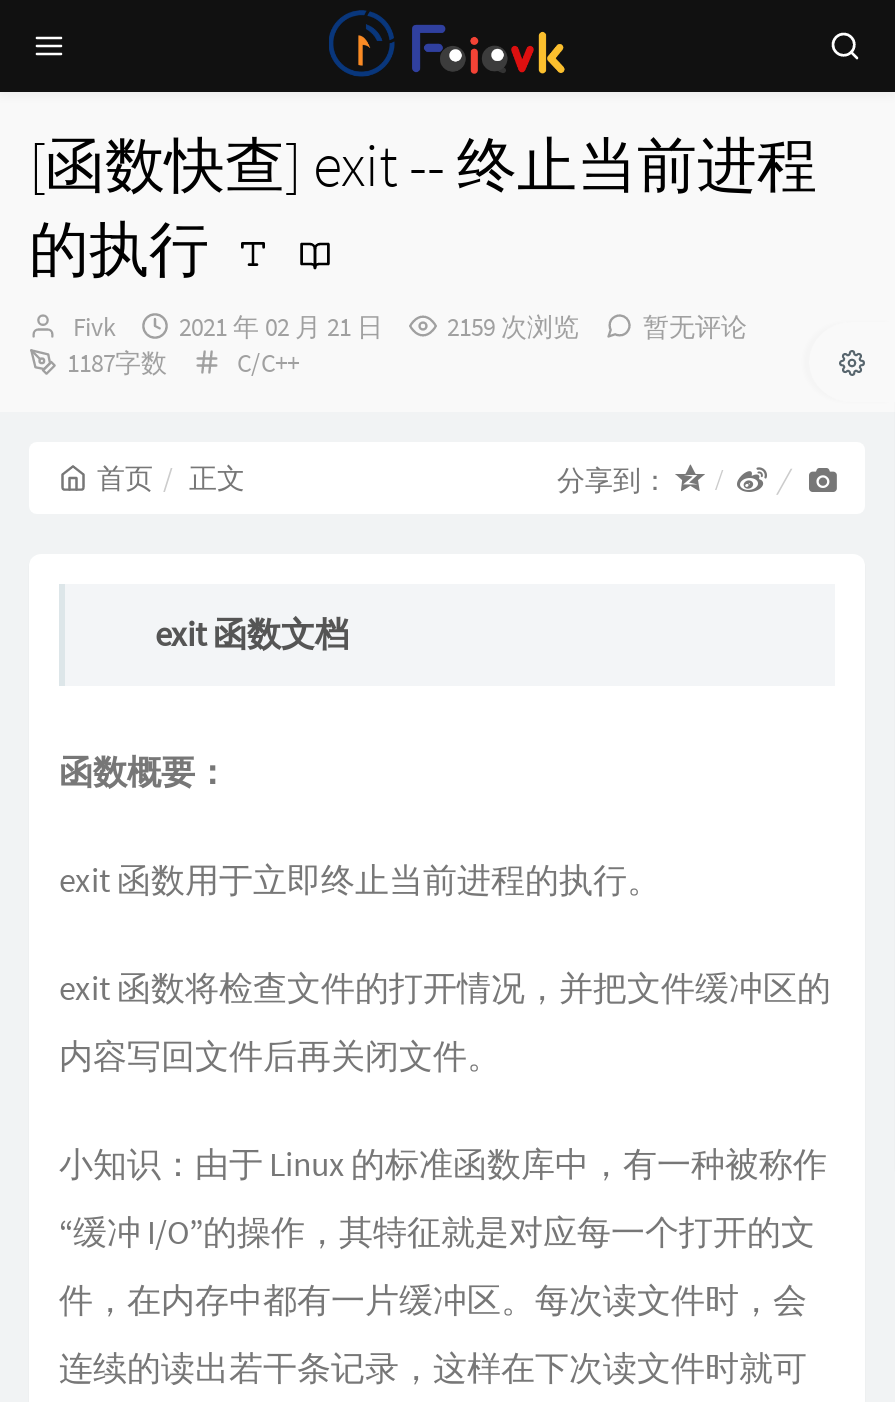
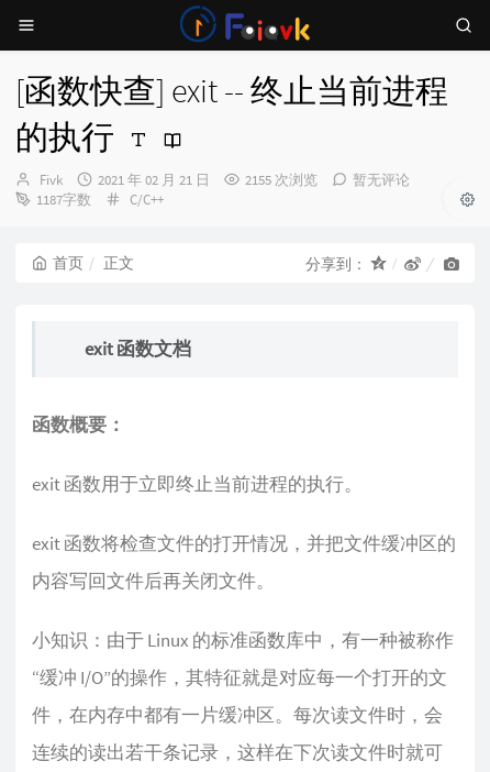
- 2159 次浏览
+ 2155 次浏览
